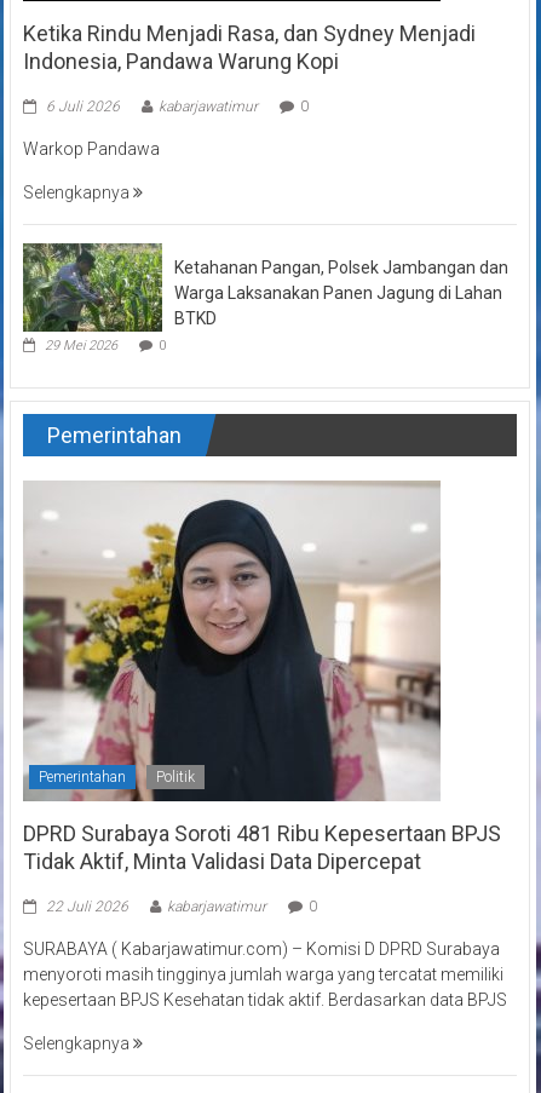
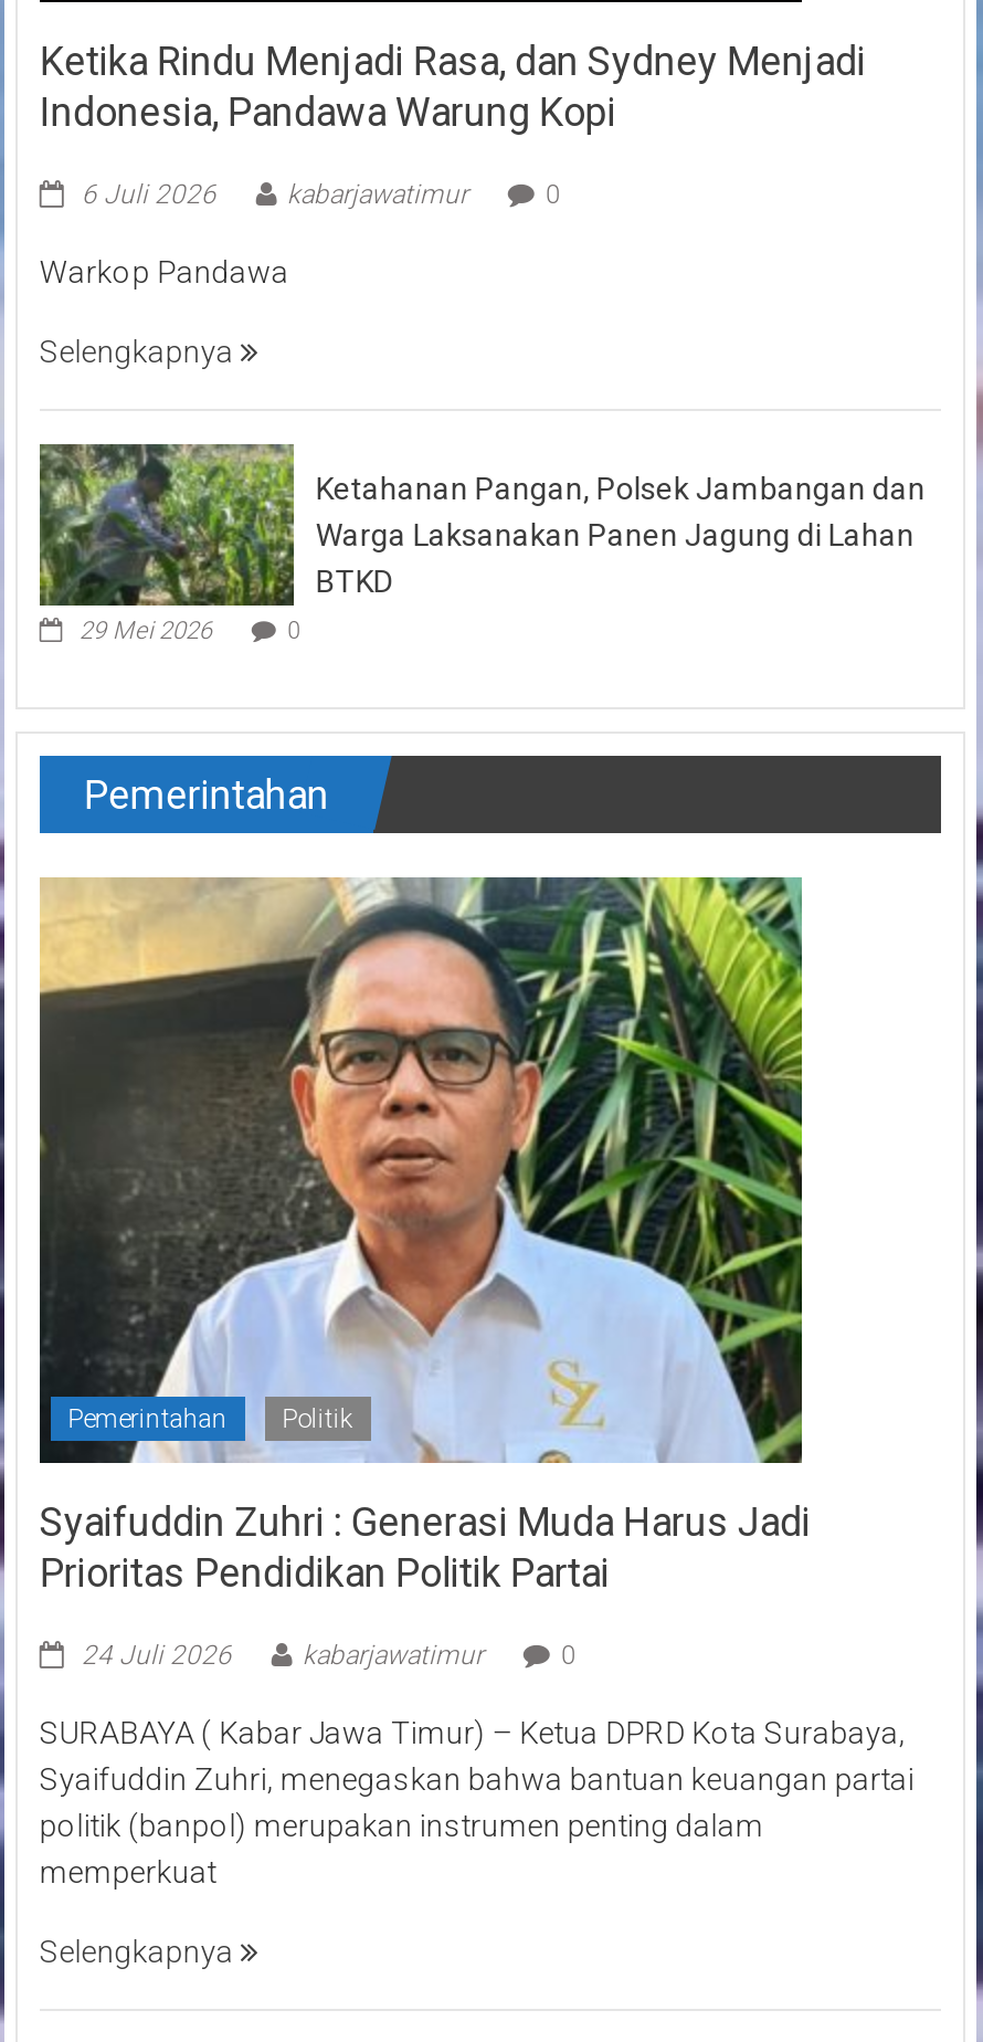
- [image]
- DPRD Surabaya Soroti 481 Ribu Kepesertaan BPJS
- Tidak Aktif, Minta Validasi Data Dipercepat
+ [image]
+ Syaifuddin Zuhri : Generasi Muda Harus Jadi
+ Prioritas Pendidikan Politik Partai

- 22 Juli 2026
+ 24 Juli 2026

- SURABAYA ( Kabarjawatimur.com) – Komisi D DPRD Surabaya
- menyoroti masih tingginya jumlah warga yang tercatat memiliki
- kepesertaan BPJS Kesehatan tidak aktif. Berdasarkan data BPJS
+ SURABAYA ( Kabar Jawa Timur) – Ketua DPRD Kota Surabaya,
+ Syaifuddin Zuhri, menegaskan bahwa bantuan keuangan partai
+ politik (banpol) merupakan instrumen penting dalam
+ memperkuat
